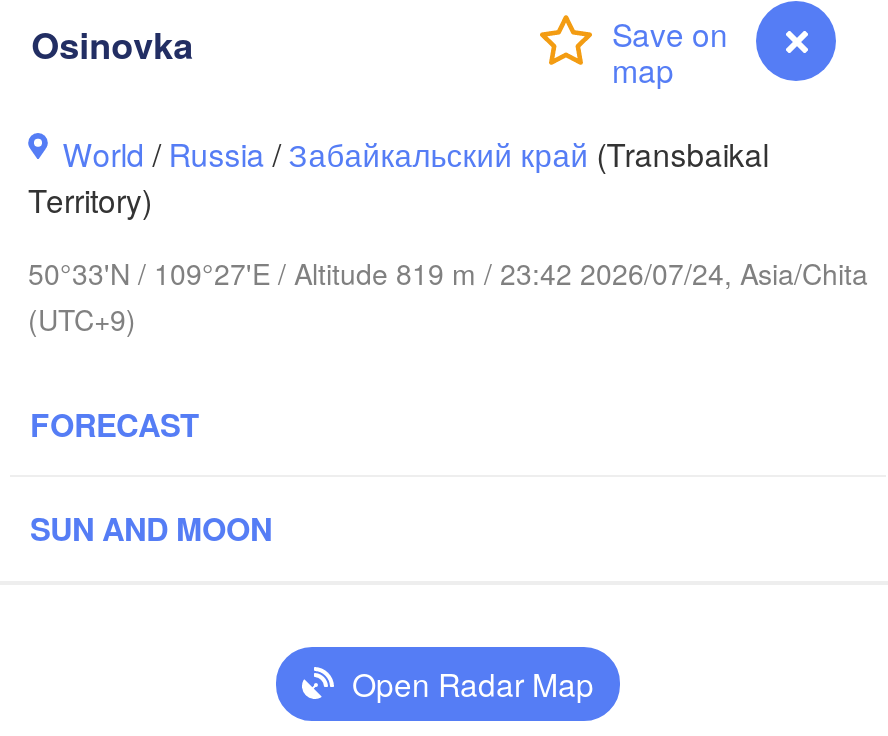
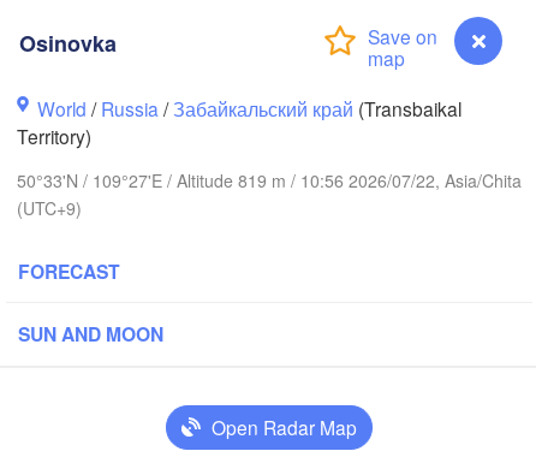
- 50°33'N / 109°27'E / Altitude 819 m / 23:42 2026/07/24, Asia/Chita
+ 50°33'N / 109°27'E / Altitude 819 m / 10:56 2026/07/22, Asia/Chita
